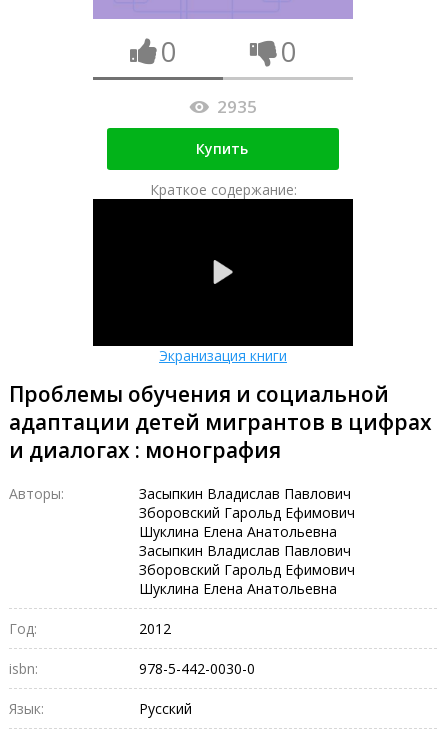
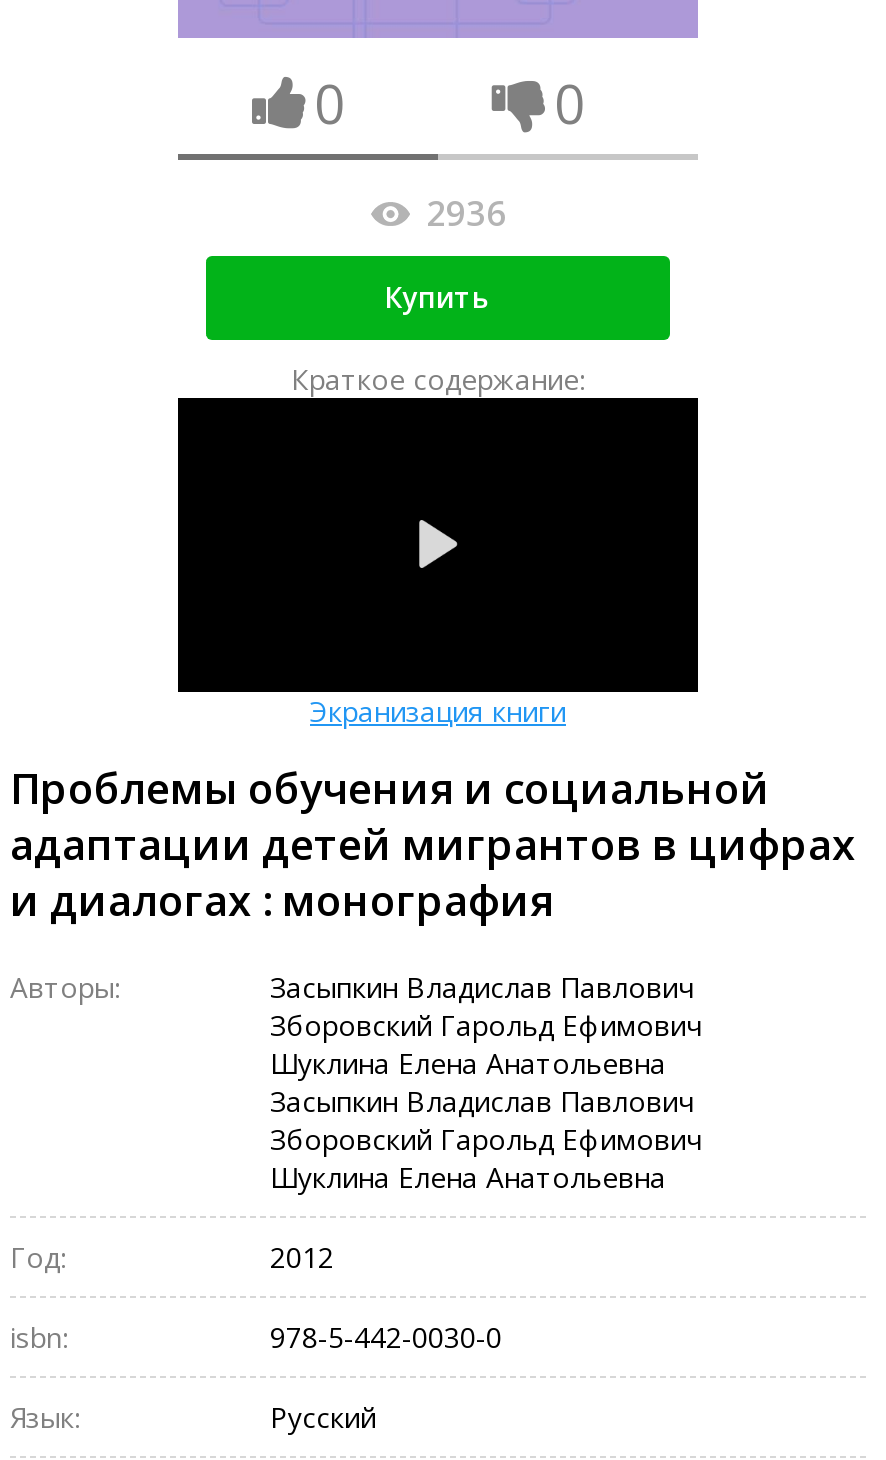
- 2935
+ 2936
